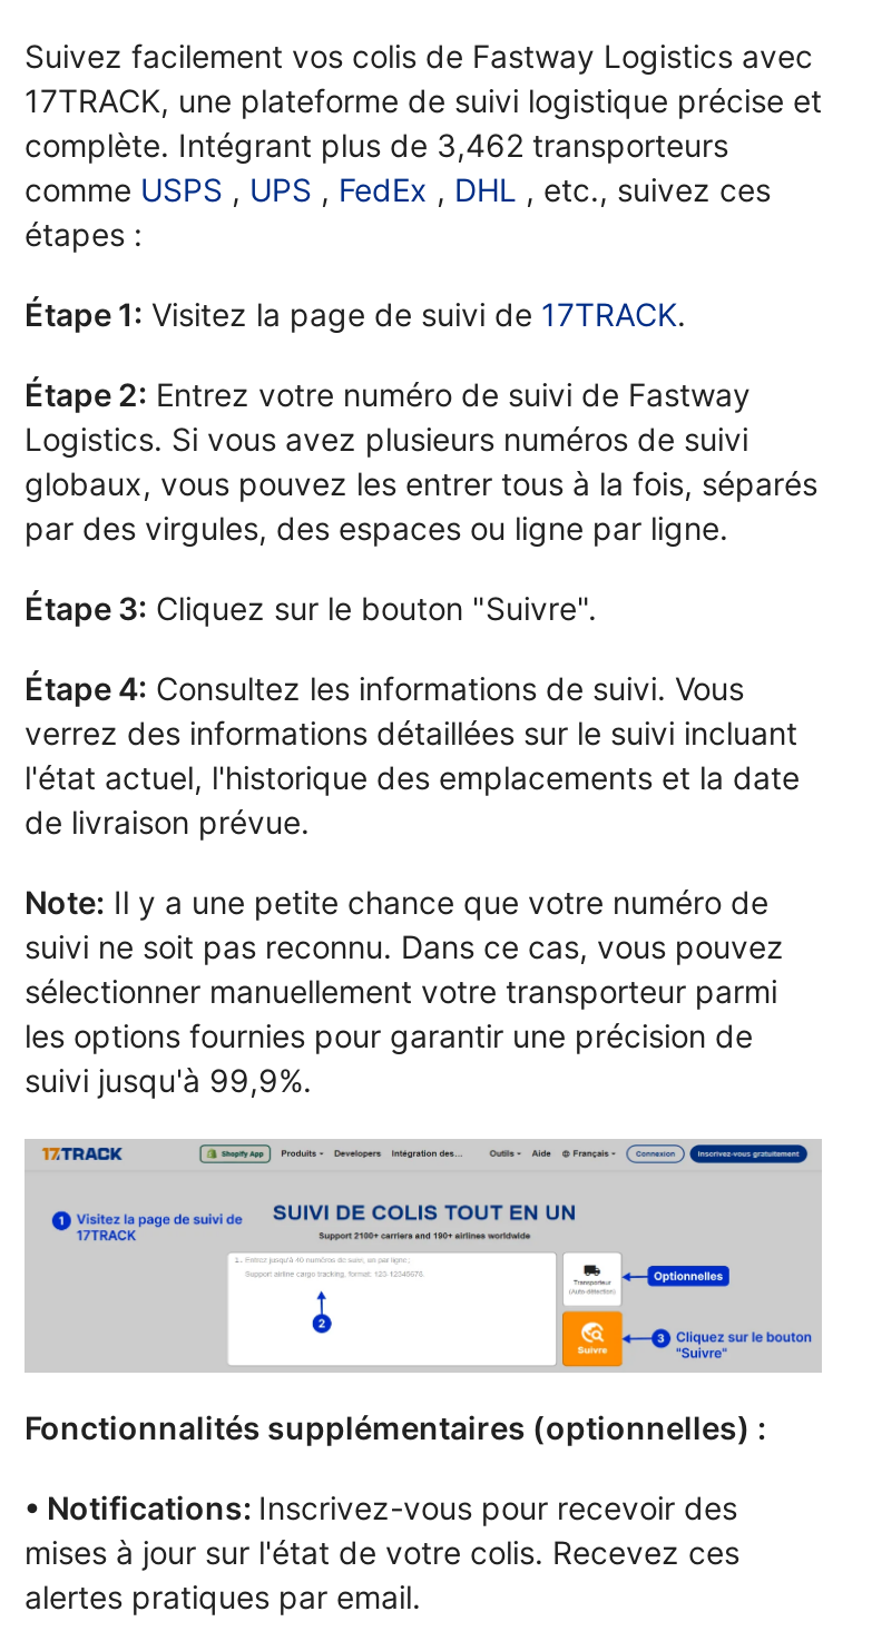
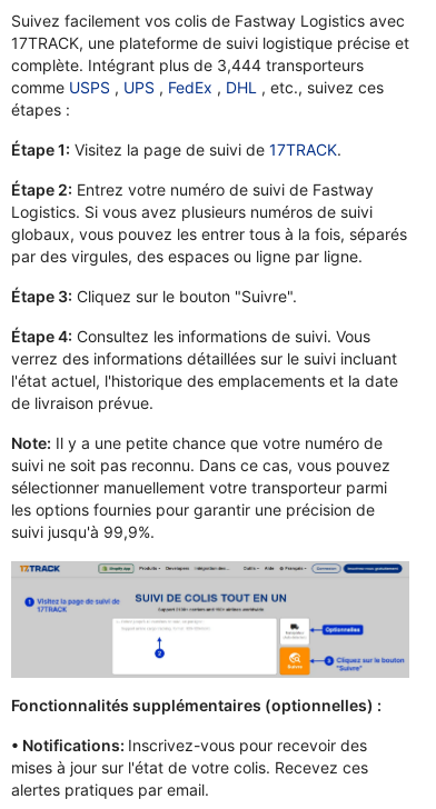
- complète. Intégrant plus de 3,462 transporteurs
+ complète. Intégrant plus de 3,444 transporteurs
